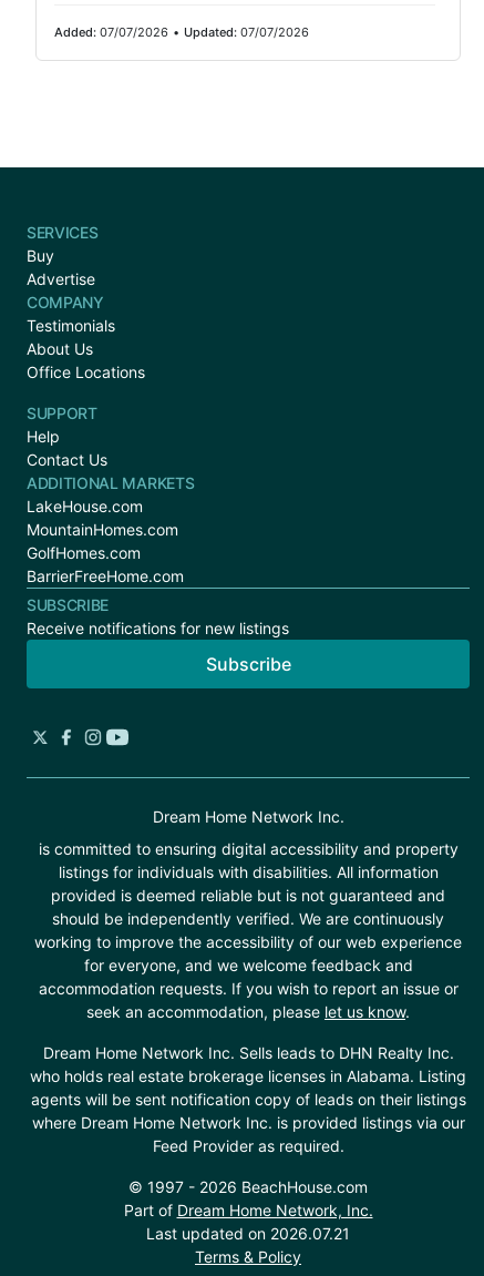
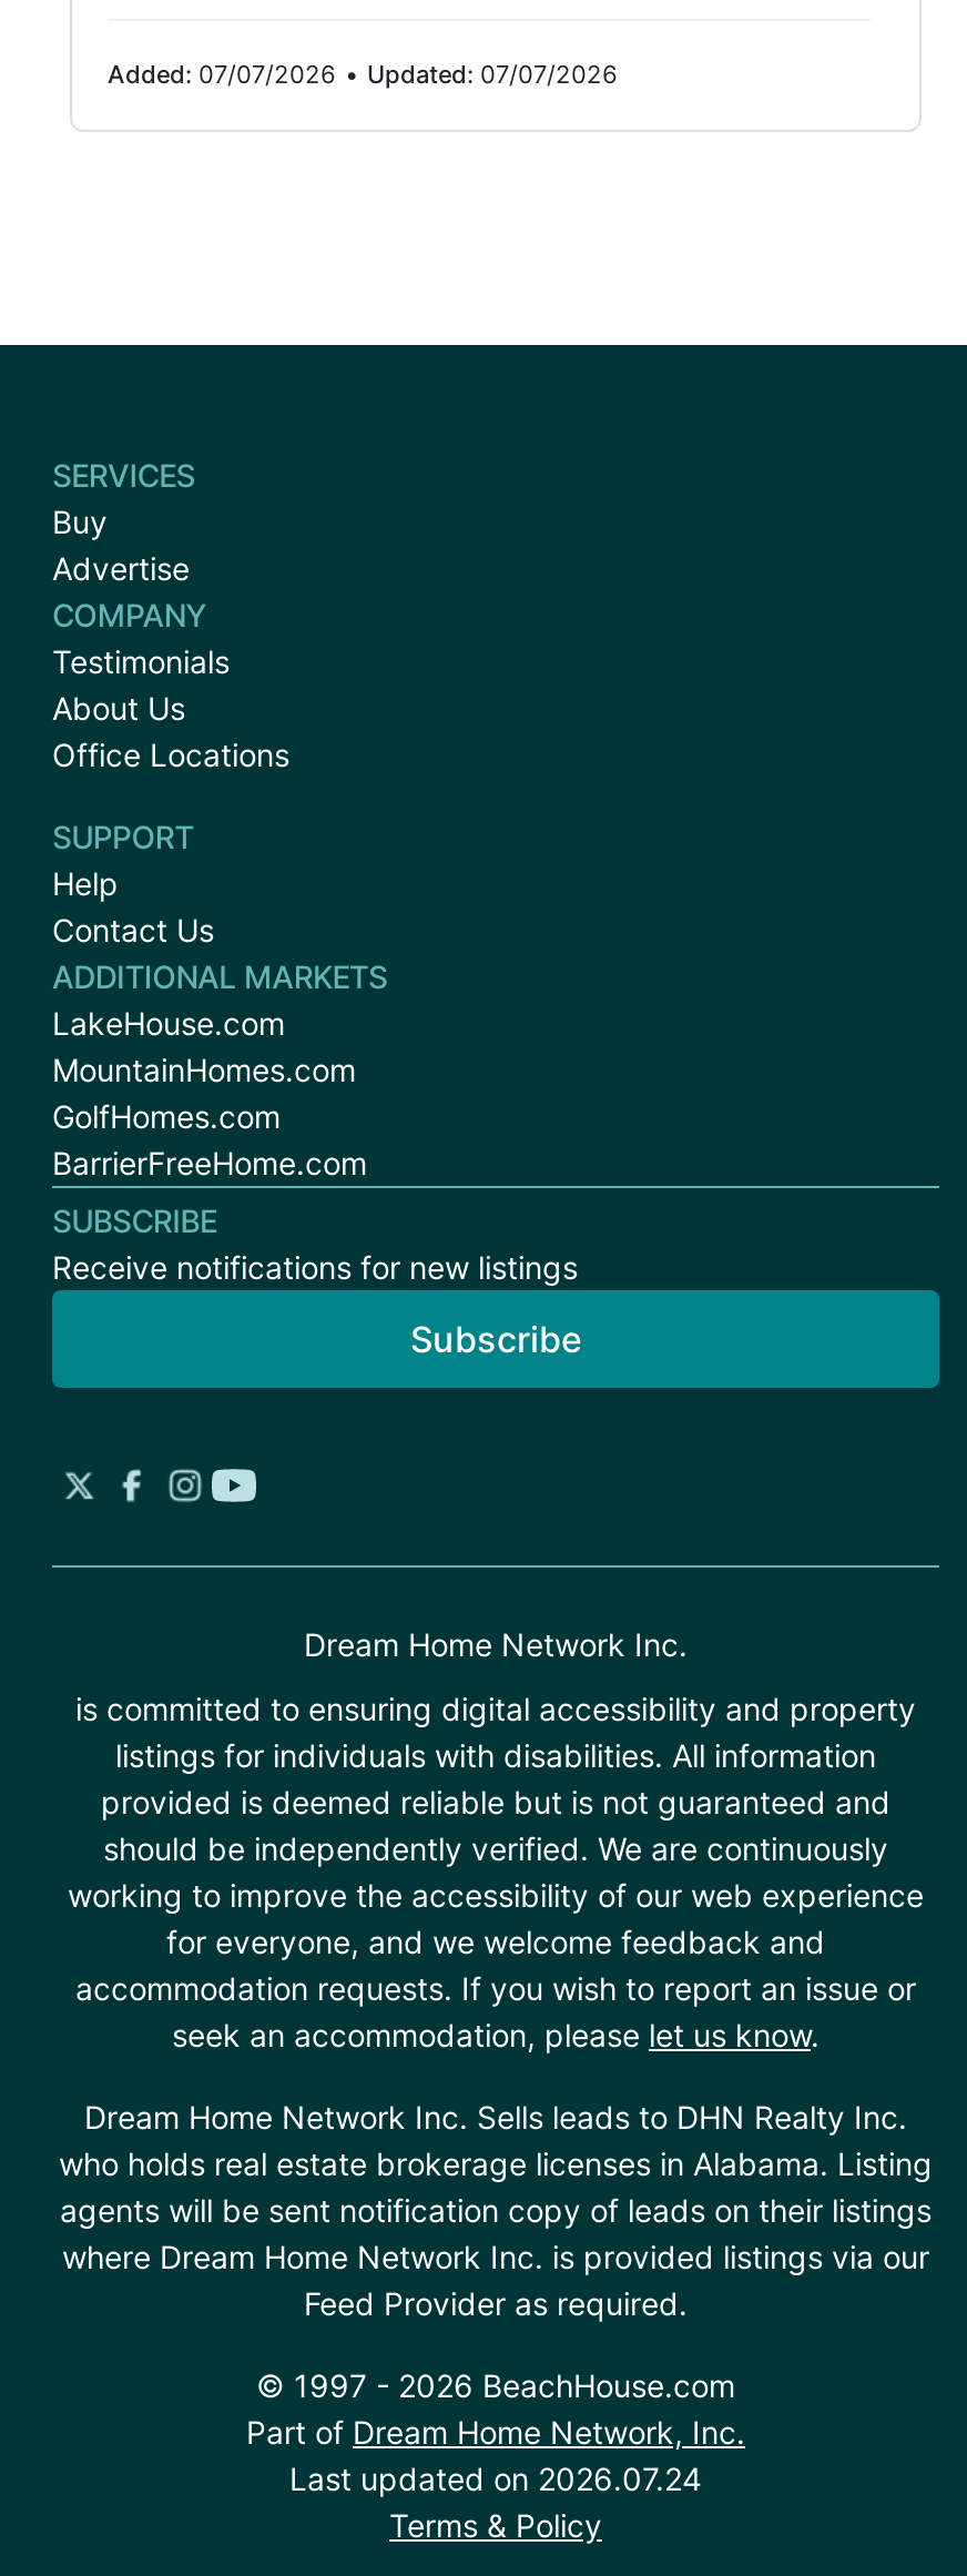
- Last updated on 2026.07.21
+ Last updated on 2026.07.24
